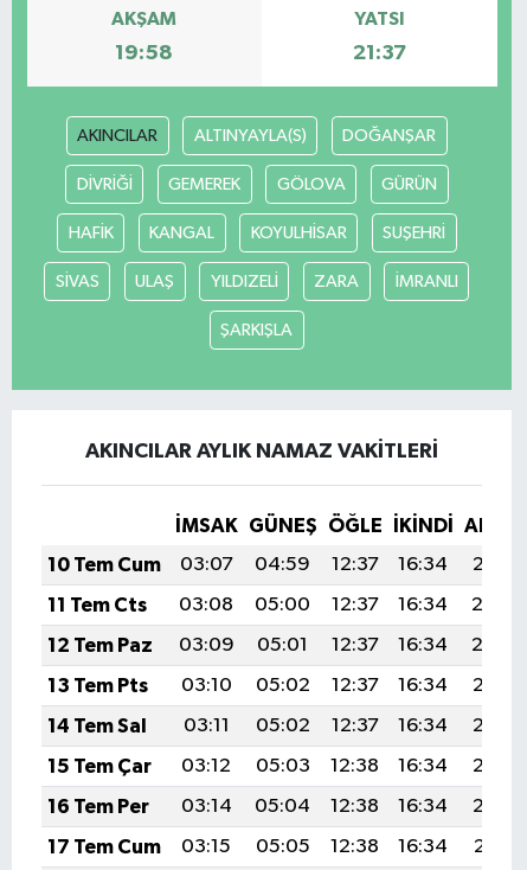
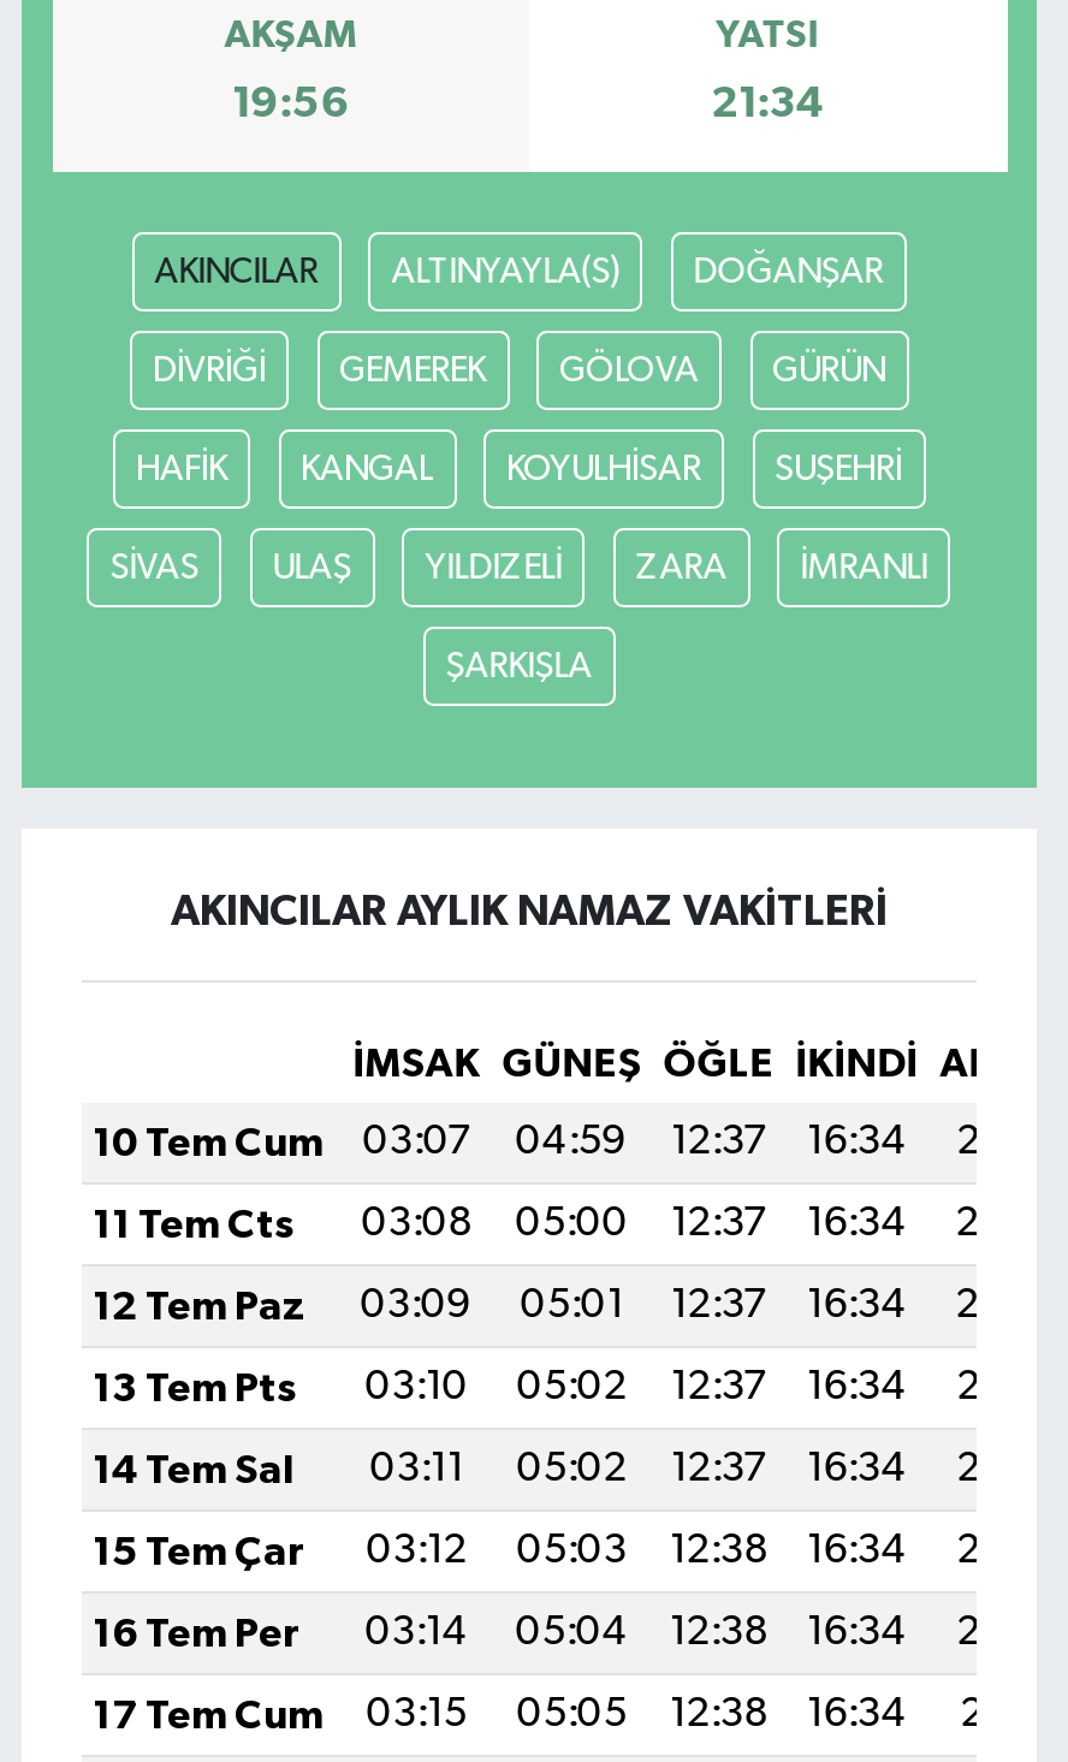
- 19:58
+ 19:56

- 21:37
+ 21:34
